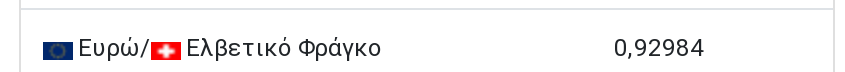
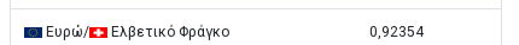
- 0,92984
+ 0,92354
